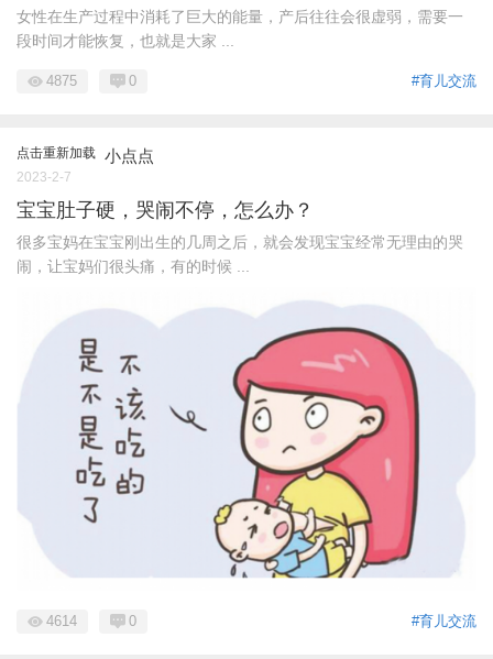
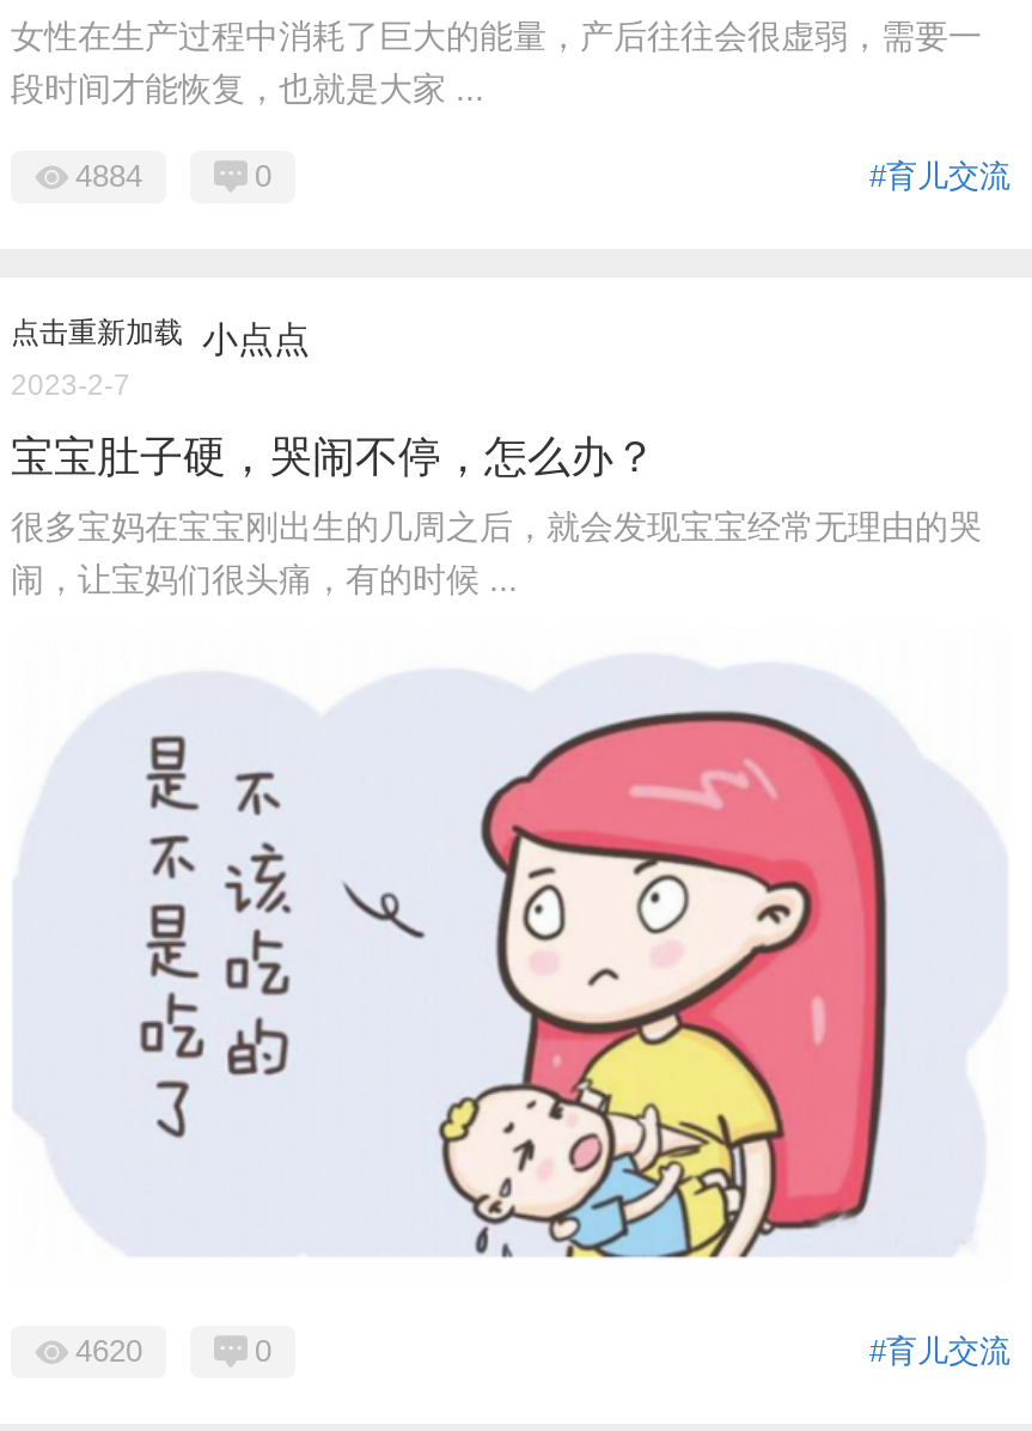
- 4875
+ 4884

- 4614
+ 4620
